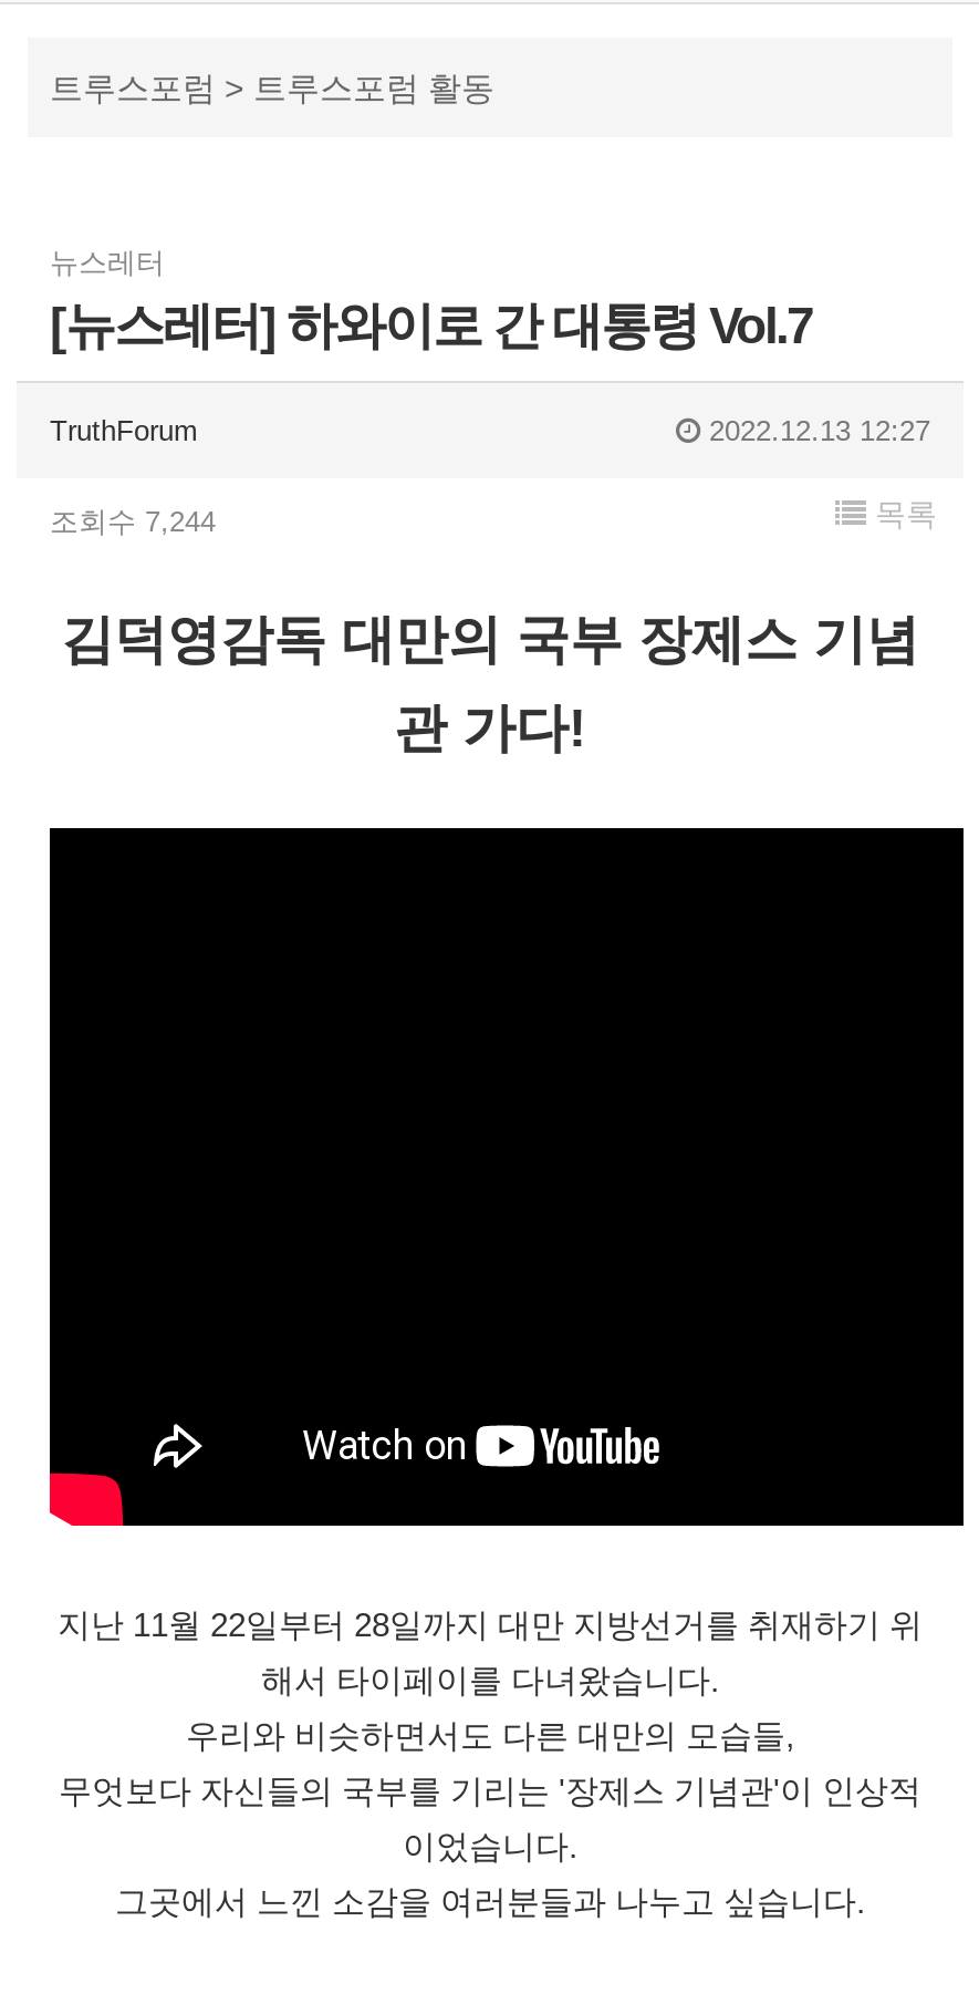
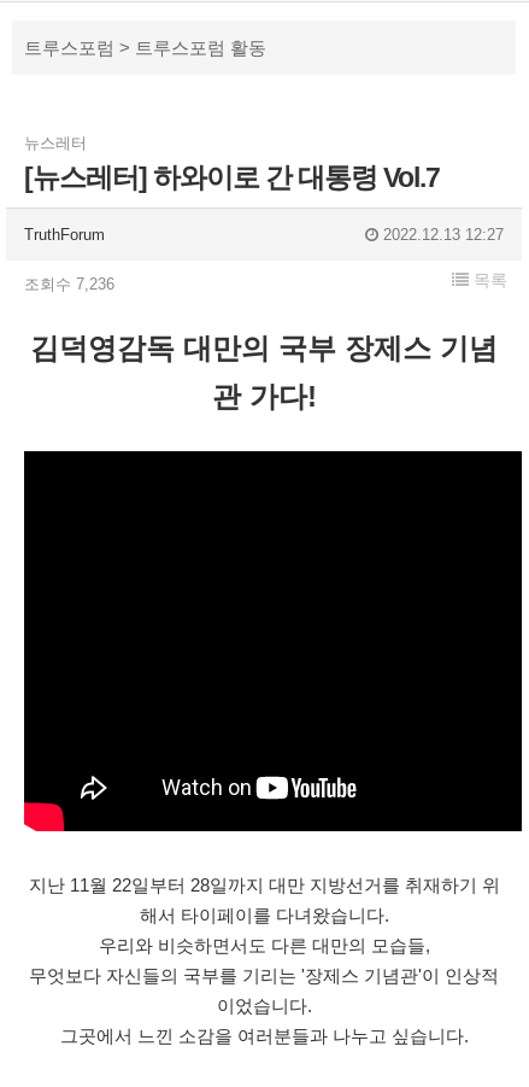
- 조회수 7,244
+ 조회수 7,236
